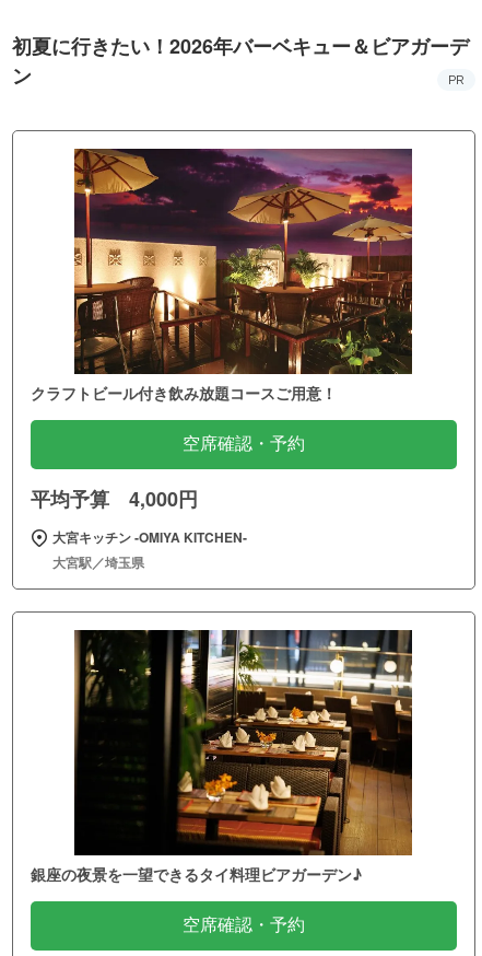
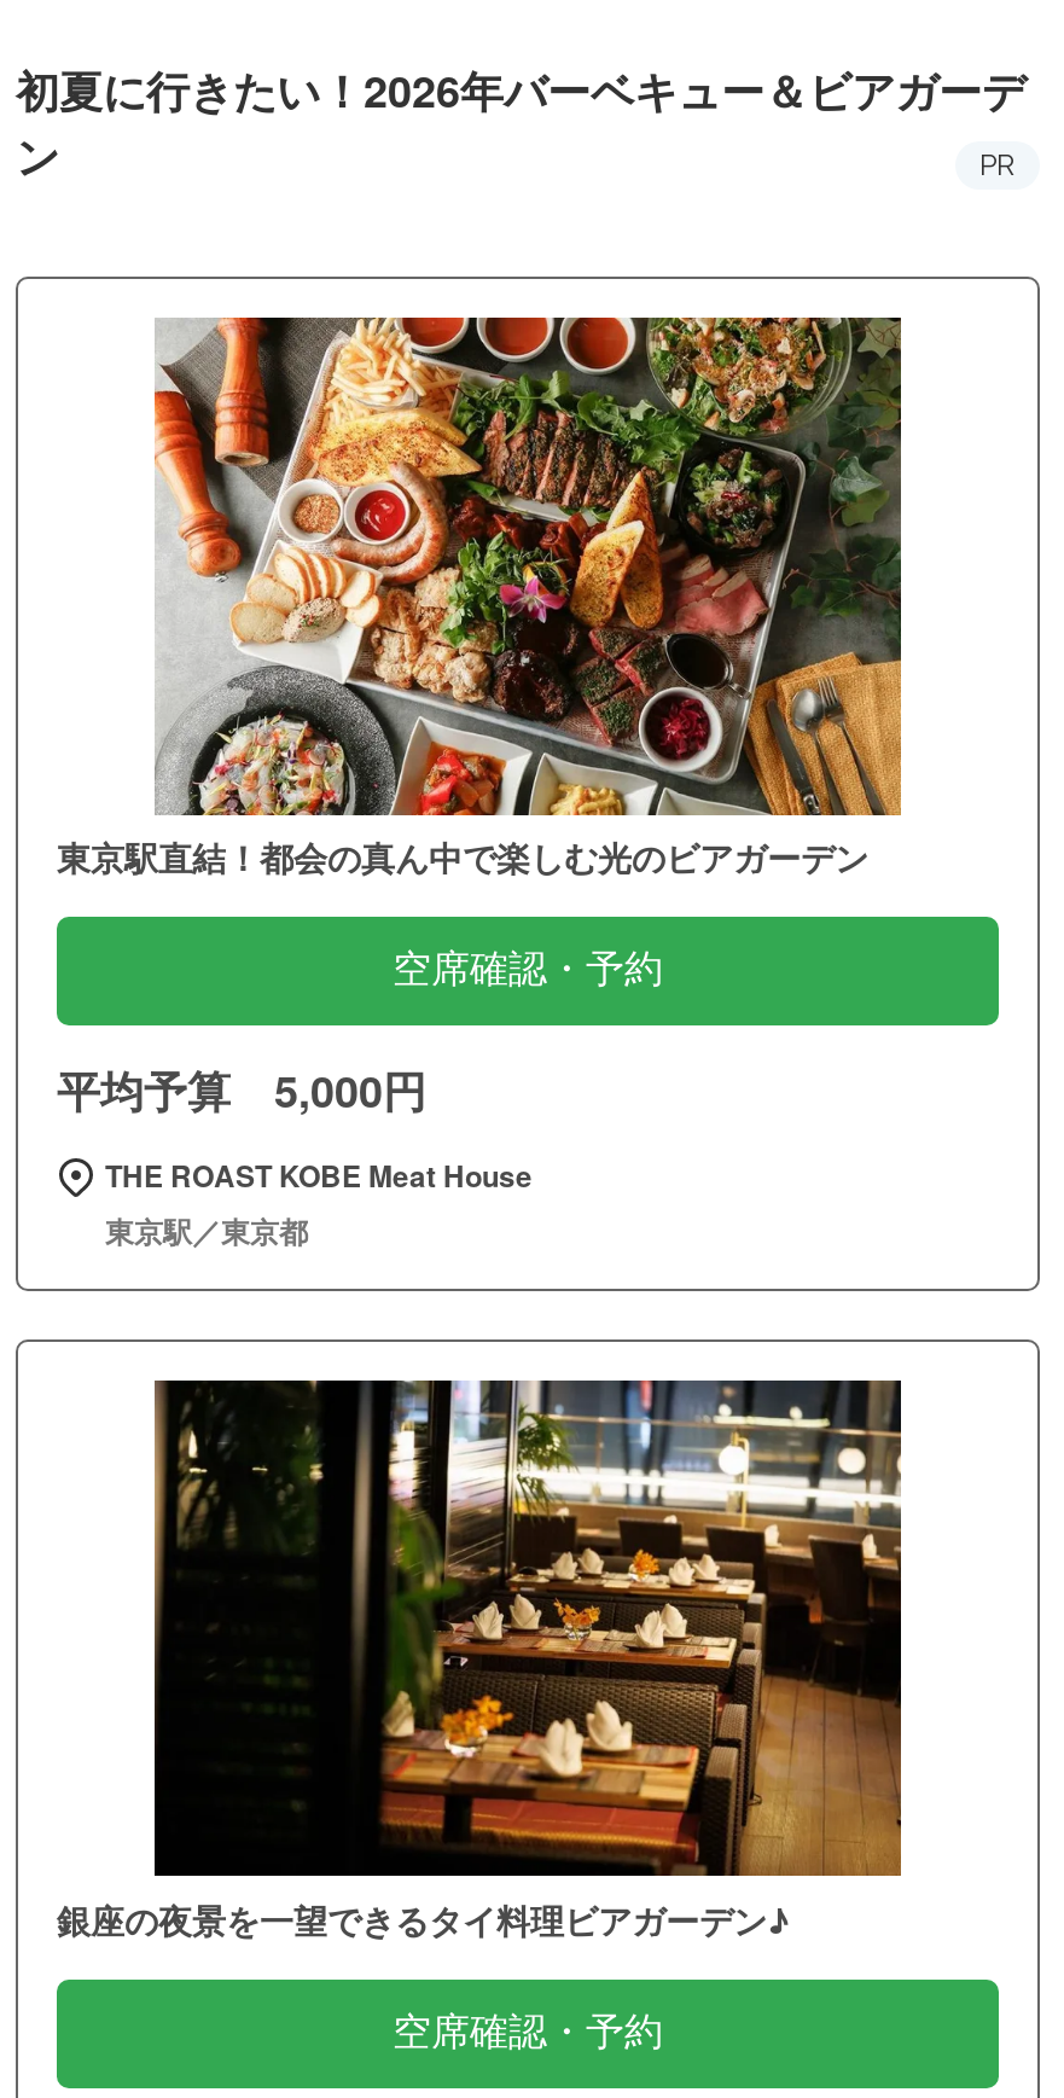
- [image]
- クラフトビール付き飲み放題コースご用意！
+ [image]
+ 東京駅直結！都会の真ん中で楽しむ光のビアガーデン

- 平均予算 4,000円
+ 平均予算 5,000円

- 大宮キッチン ‐OMIYA KITCHEN‐
- 大宮駅／埼玉県
+ THE ROAST KOBE Meat House
+ 東京駅／東京都
